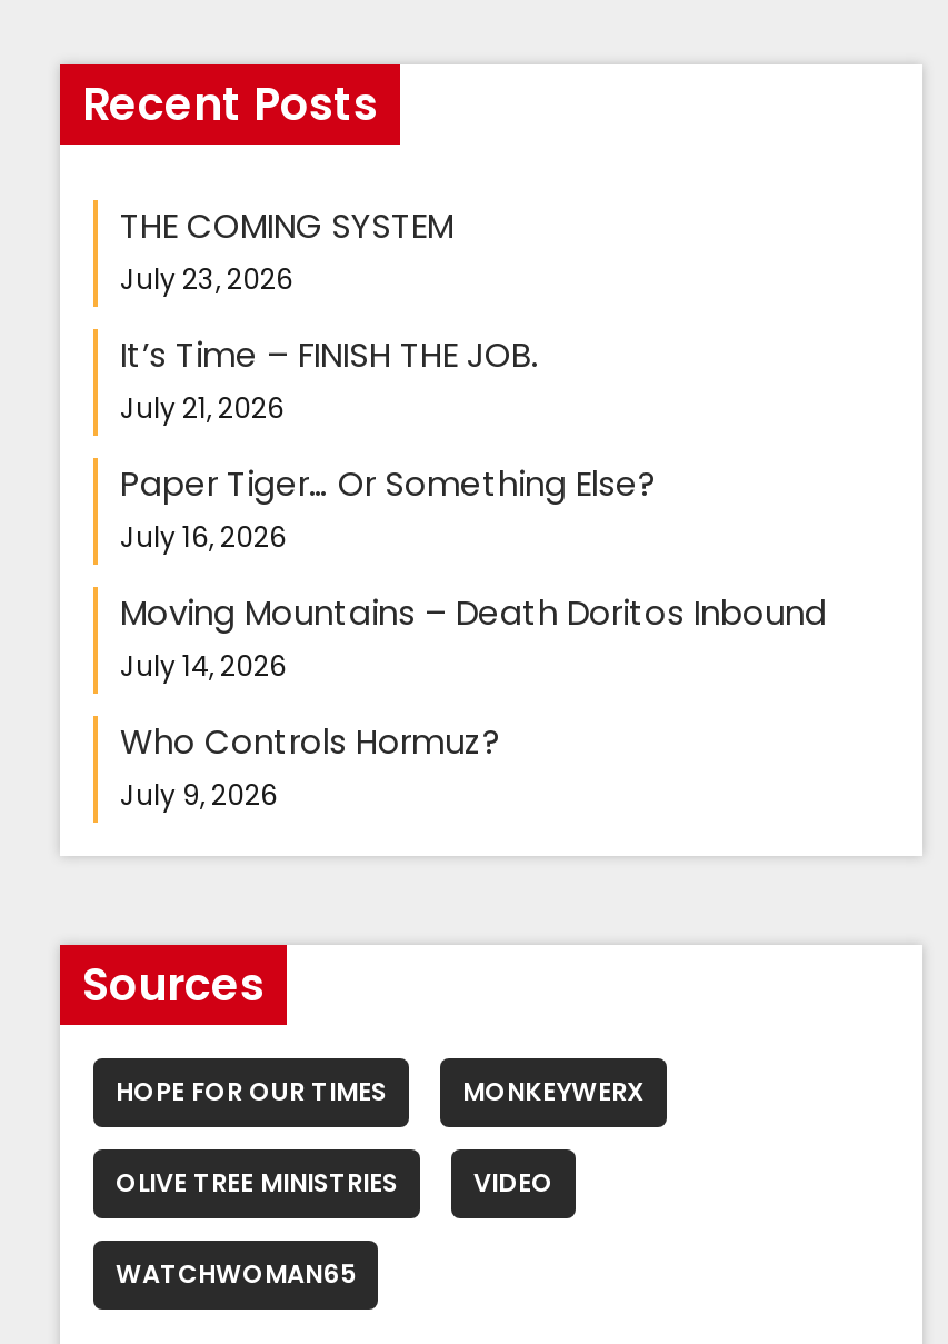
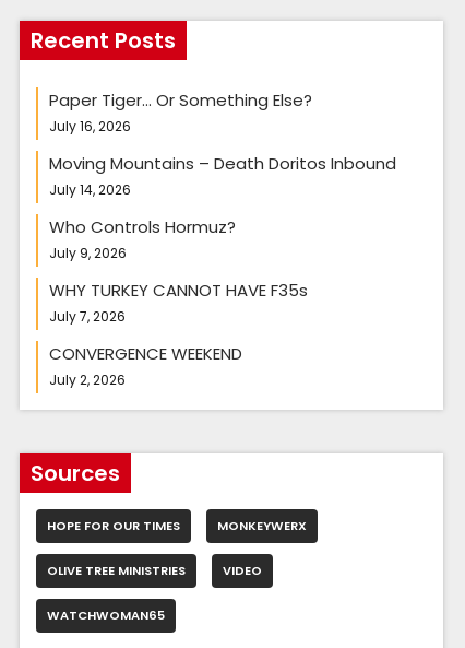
- THE COMING SYSTEM
- July 23, 2026
- It’s Time – FINISH THE JOB.
- July 21, 2026

moved up: Paper Tiger… Or Something Else? | July 16, 2026 | Moving Mountains – Death Doritos Inbound | July 14, 2026 | Who Controls Hormuz? | July 9, 2026

+ WHY TURKEY CANNOT HAVE F35s
+ July 7, 2026
+ CONVERGENCE WEEKEND
+ July 2, 2026
